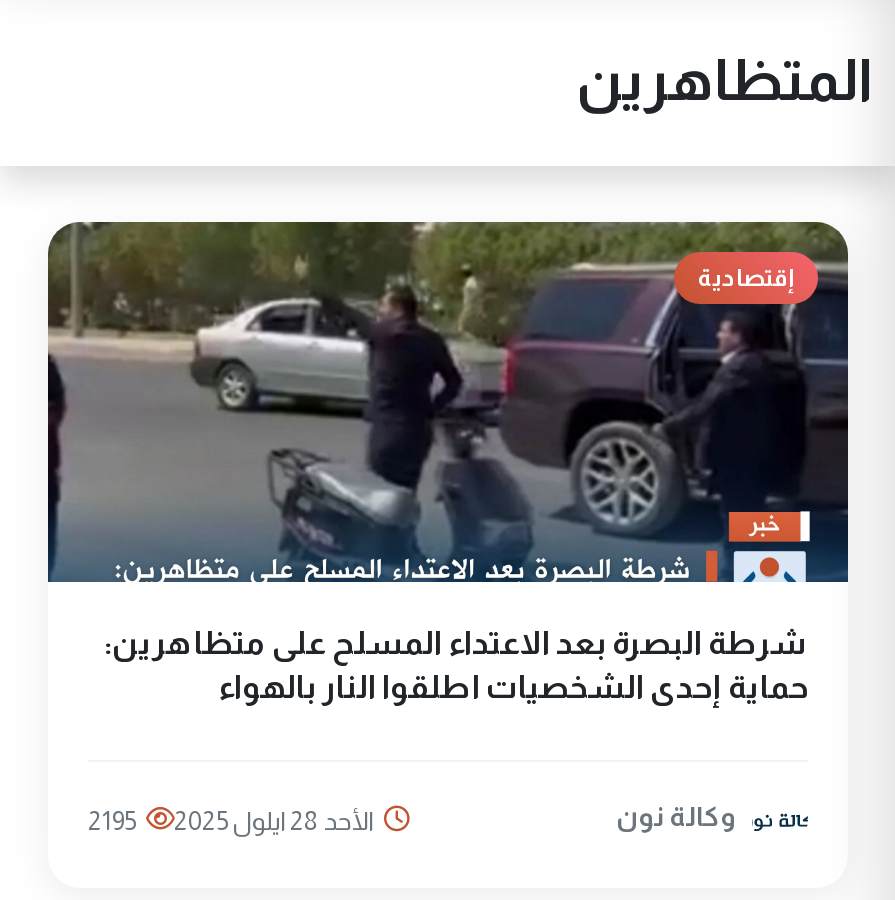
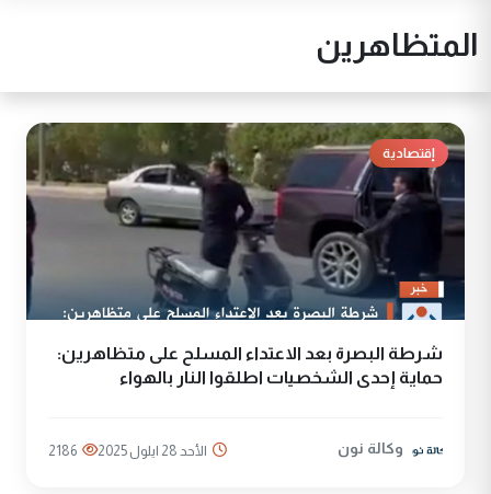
- 2195
+ 2186
